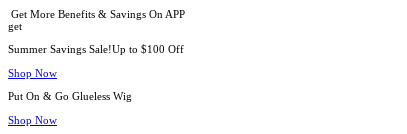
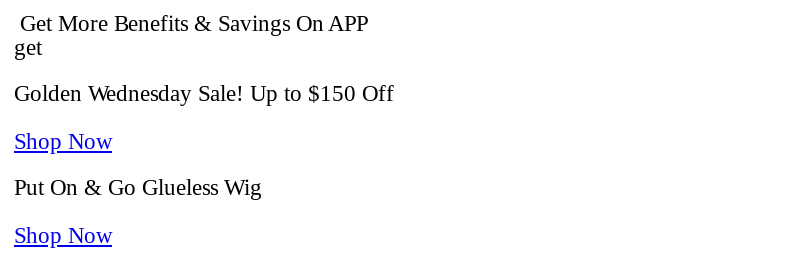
- Summer Savings Sale!Up to $100 Off
+ Golden Wednesday Sale! Up to $150 Off
